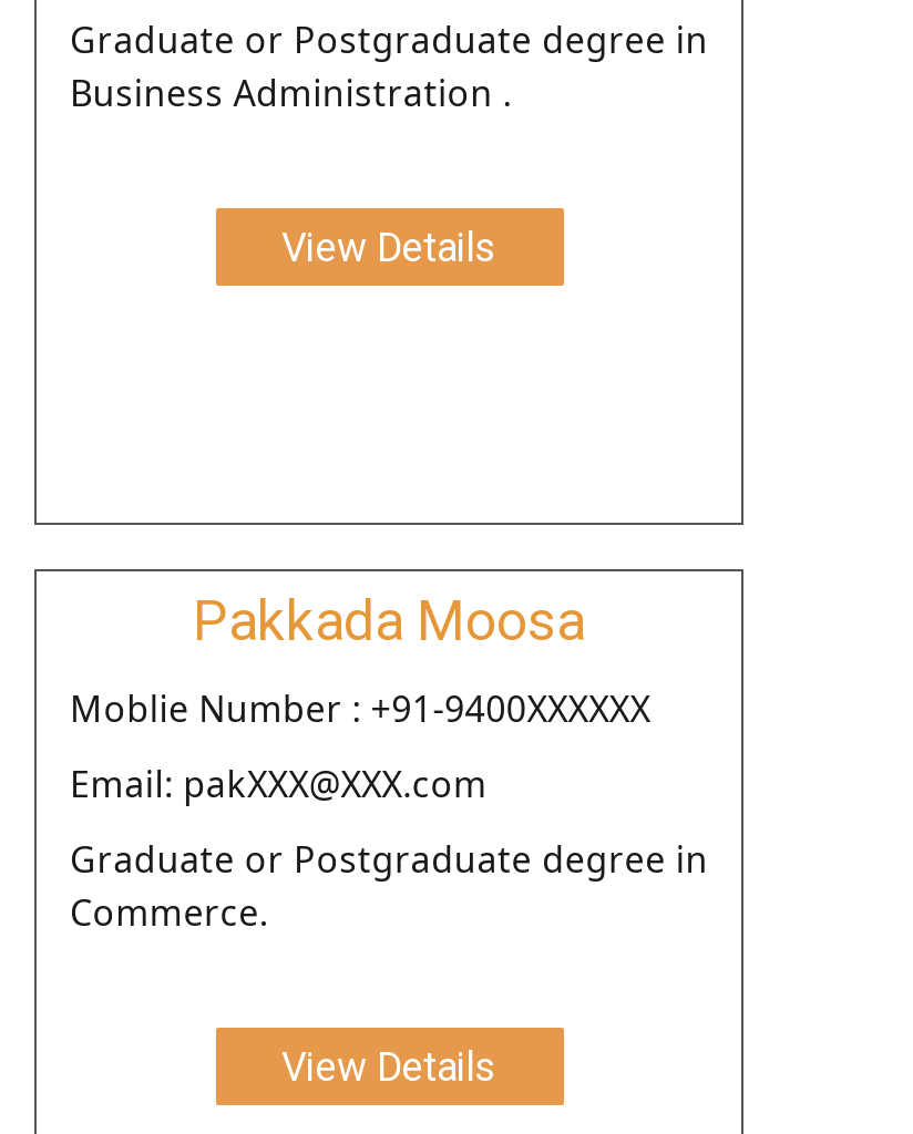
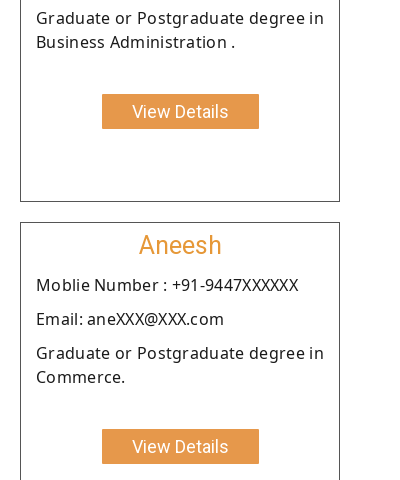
- Pakkada Moosa
+ Aneesh

- Moblie Number : +91-9400XXXXXX
+ Moblie Number : +91-9447XXXXXX

- Email: pakXXX@XXX.com
+ Email: aneXXX@XXX.com
